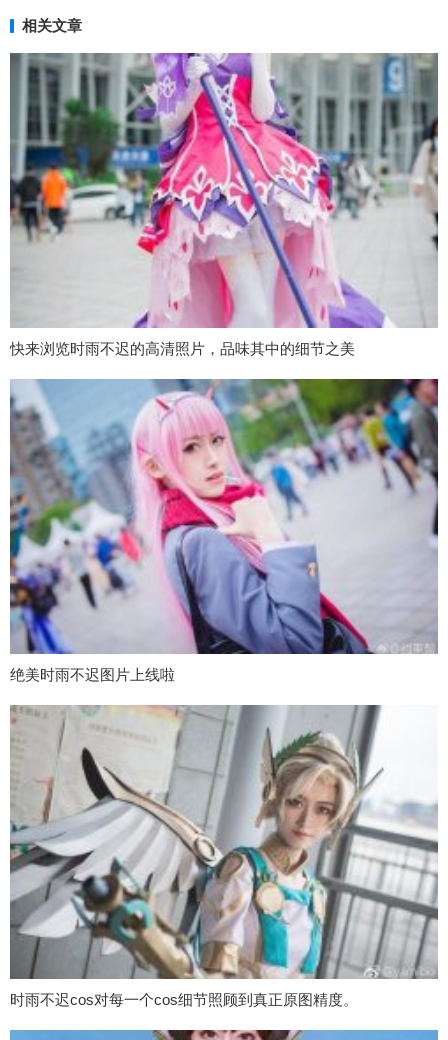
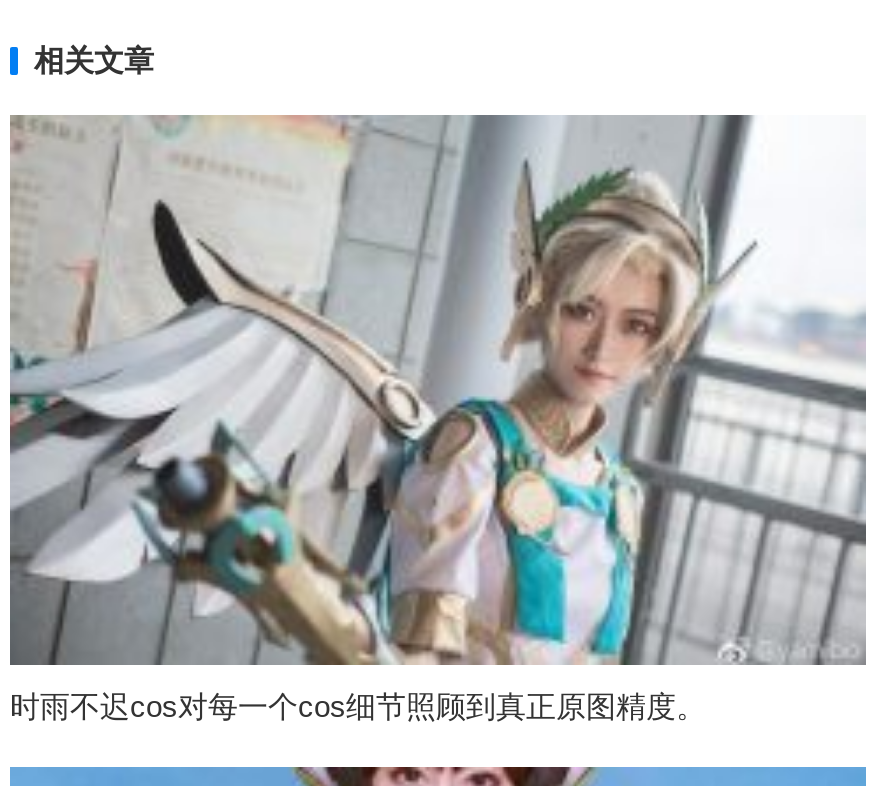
- [image]
- 快来浏览时雨不迟的高清照片，品味其中的细节之美

- [image]
- 绝美时雨不迟图片上线啦
